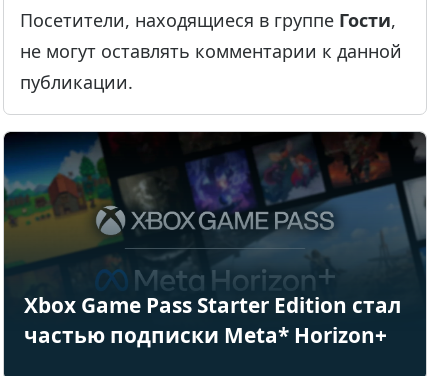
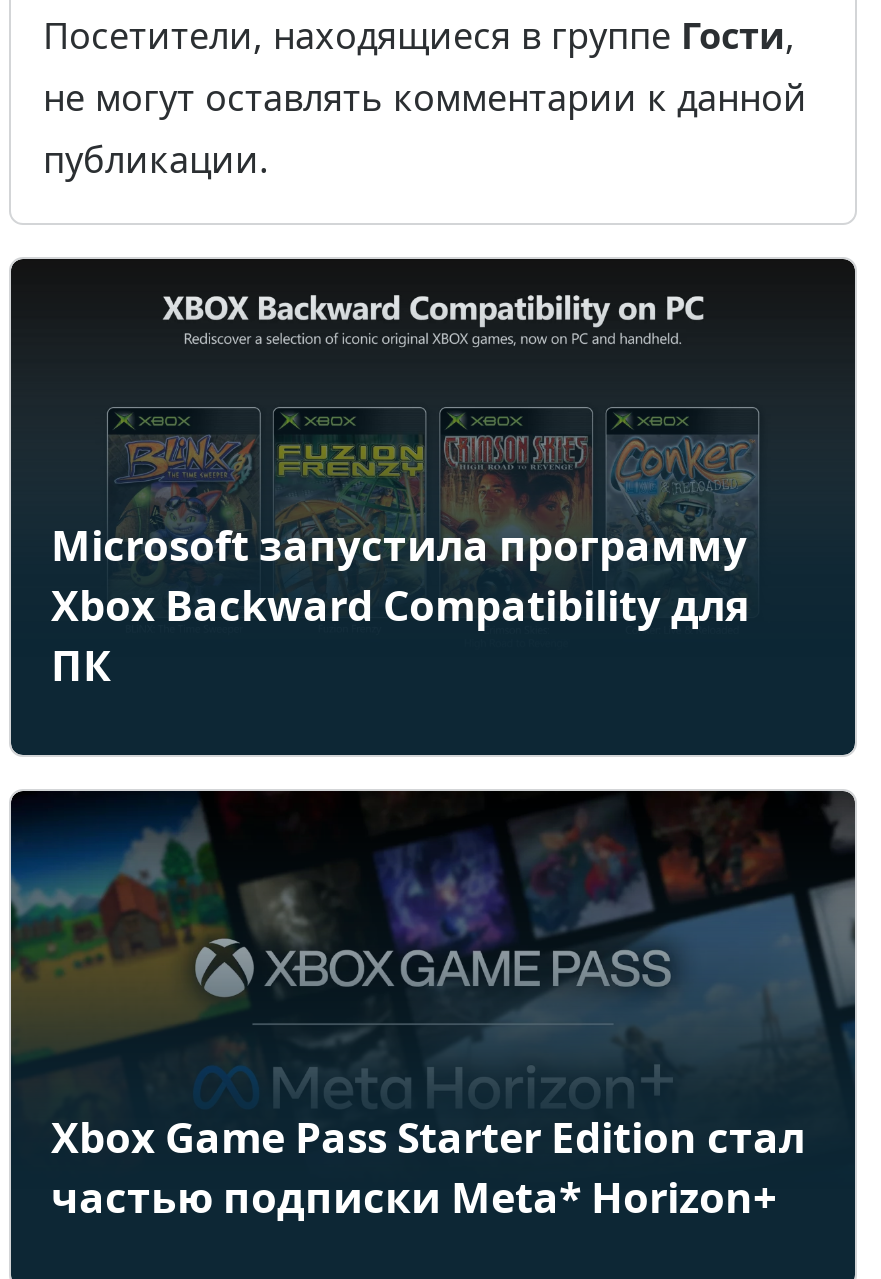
+ [image]
+ Microsoft запустила программу
+ Xbox Backward Compatibility для
+ ПК
